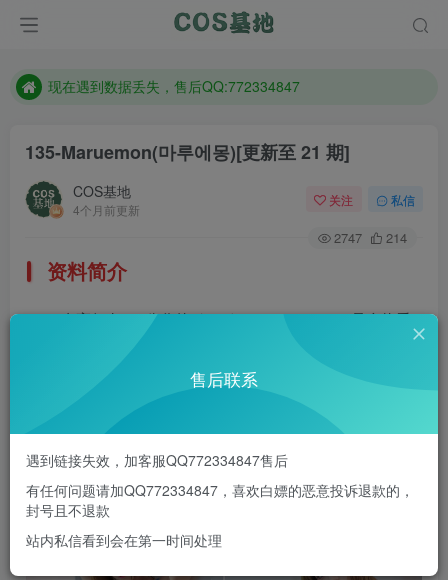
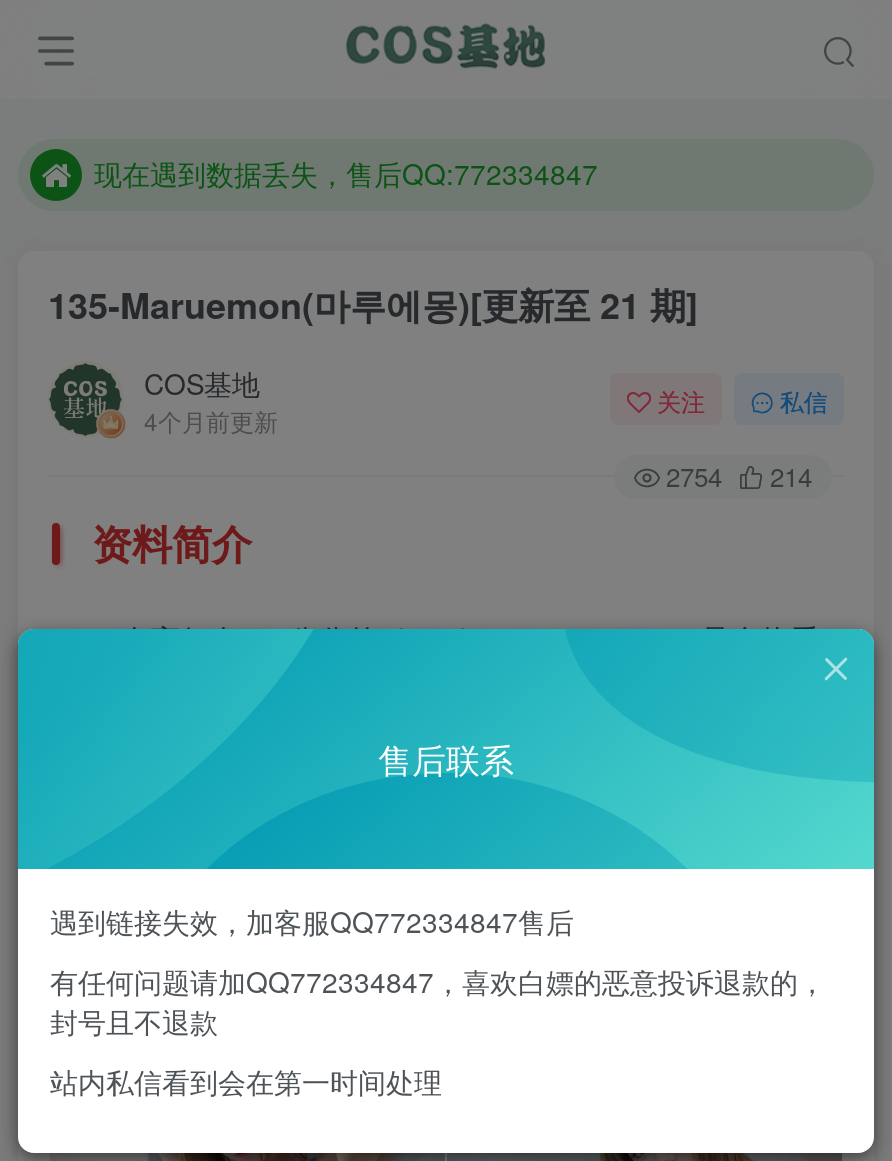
- 2747 214
+ 2754 214
